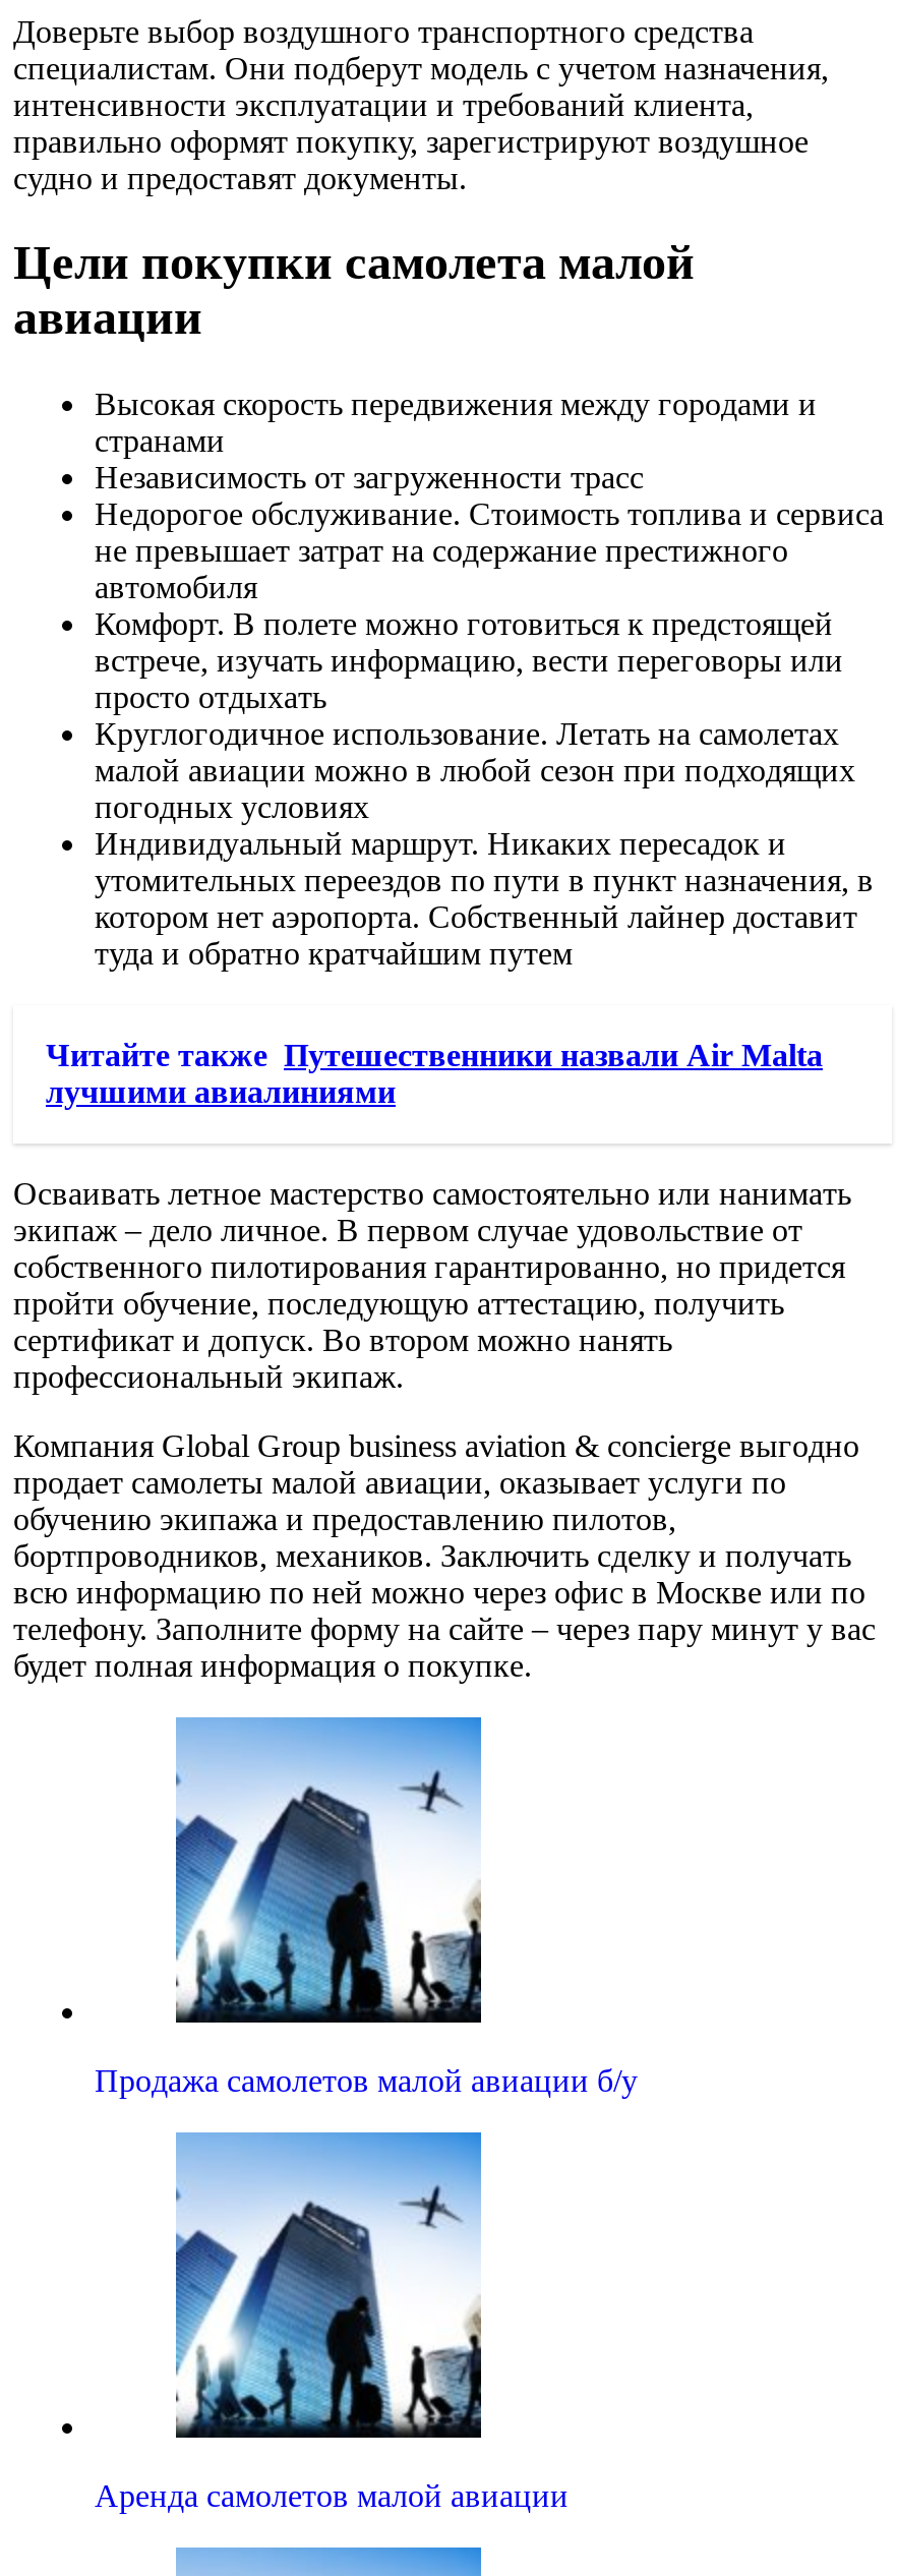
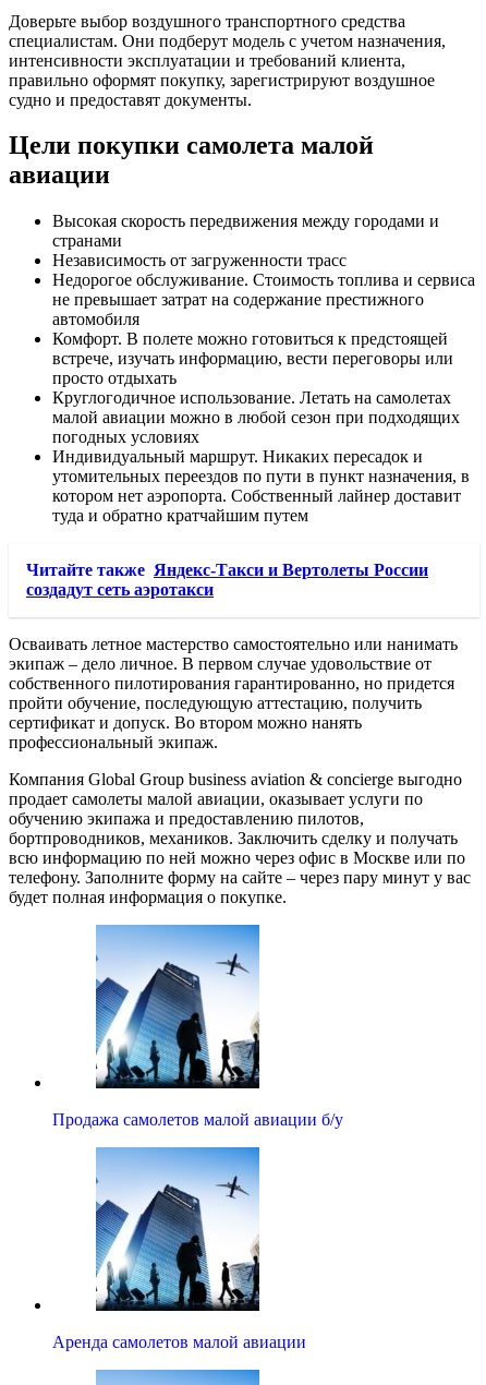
- Читайте также Путешественники назвали Air Malta
- лучшими авиалиниями
+ Читайте также Яндекс-Такси и Вертолеты России
+ создадут сеть аэротакси
